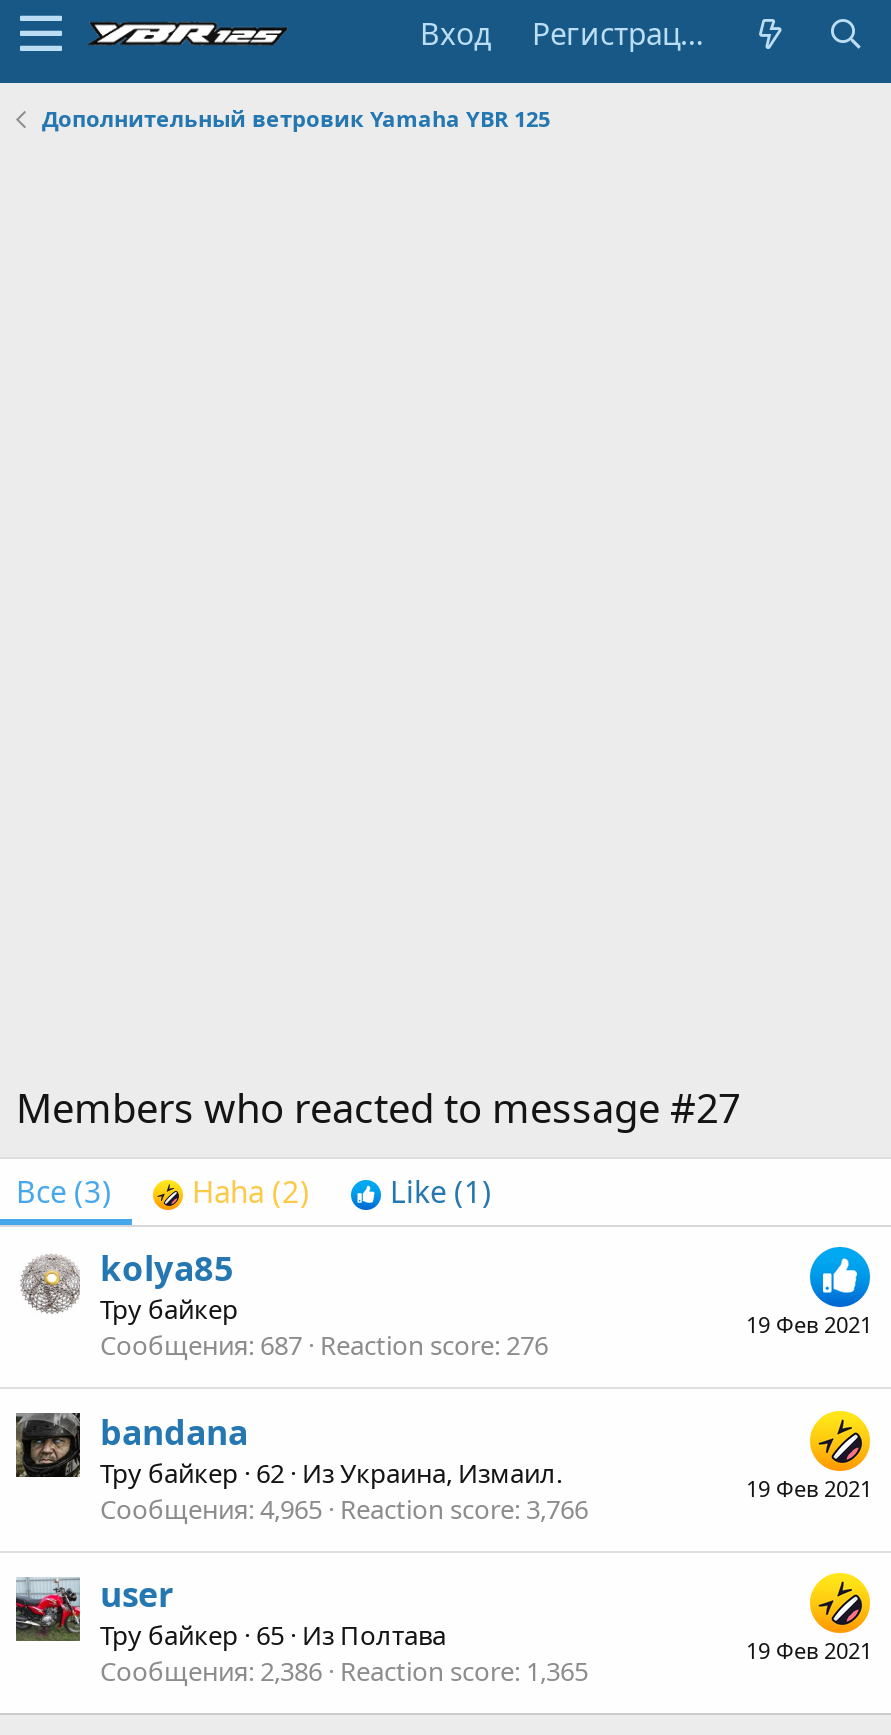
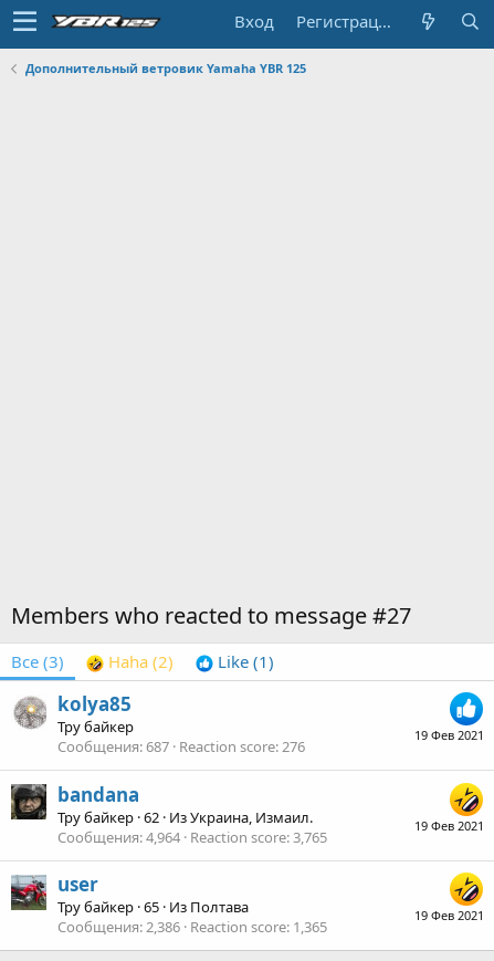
- Сообщения 4,965 Reaction score 3,766
+ Сообщения 4,964 Reaction score 3,765
